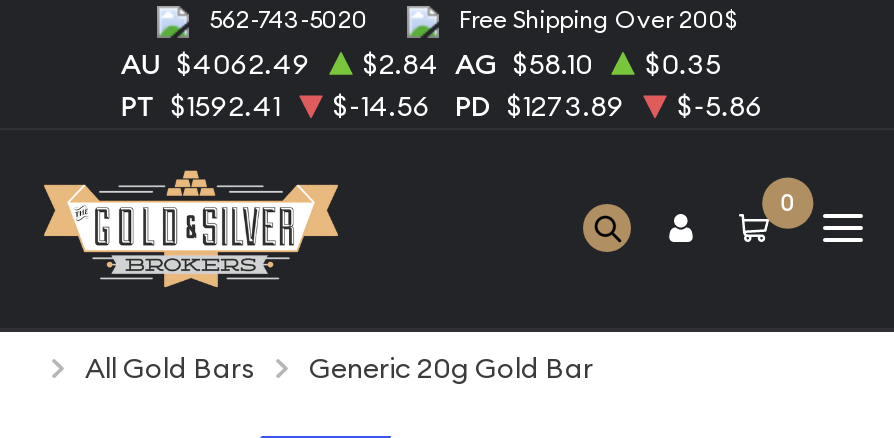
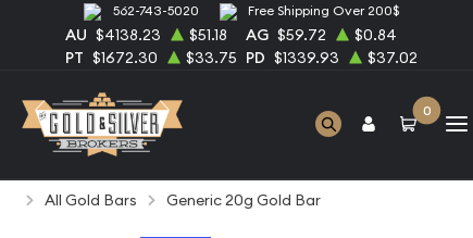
- AU $4062.49
- $2.84 AG $58.10
- $0.35
- PT $1592.41
- $-14.56
- PD $1273.89
- $-5.86
+ AU $4138.23
+ $51.18
+ AG $59.72
+ $0.84
+ PT $1672.30
+ $33.75 PD $1339.93
+ $37.02
